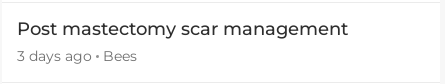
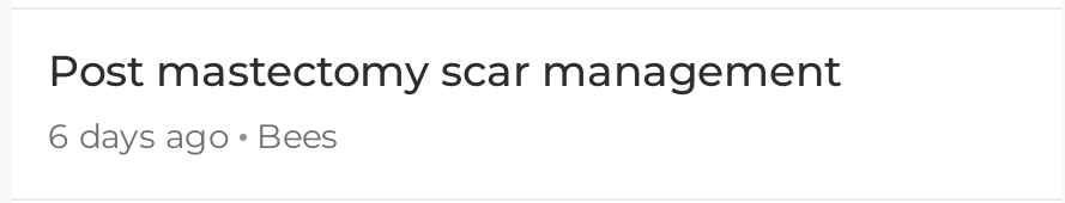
- 3 days ago Bees
+ 6 days ago Bees
